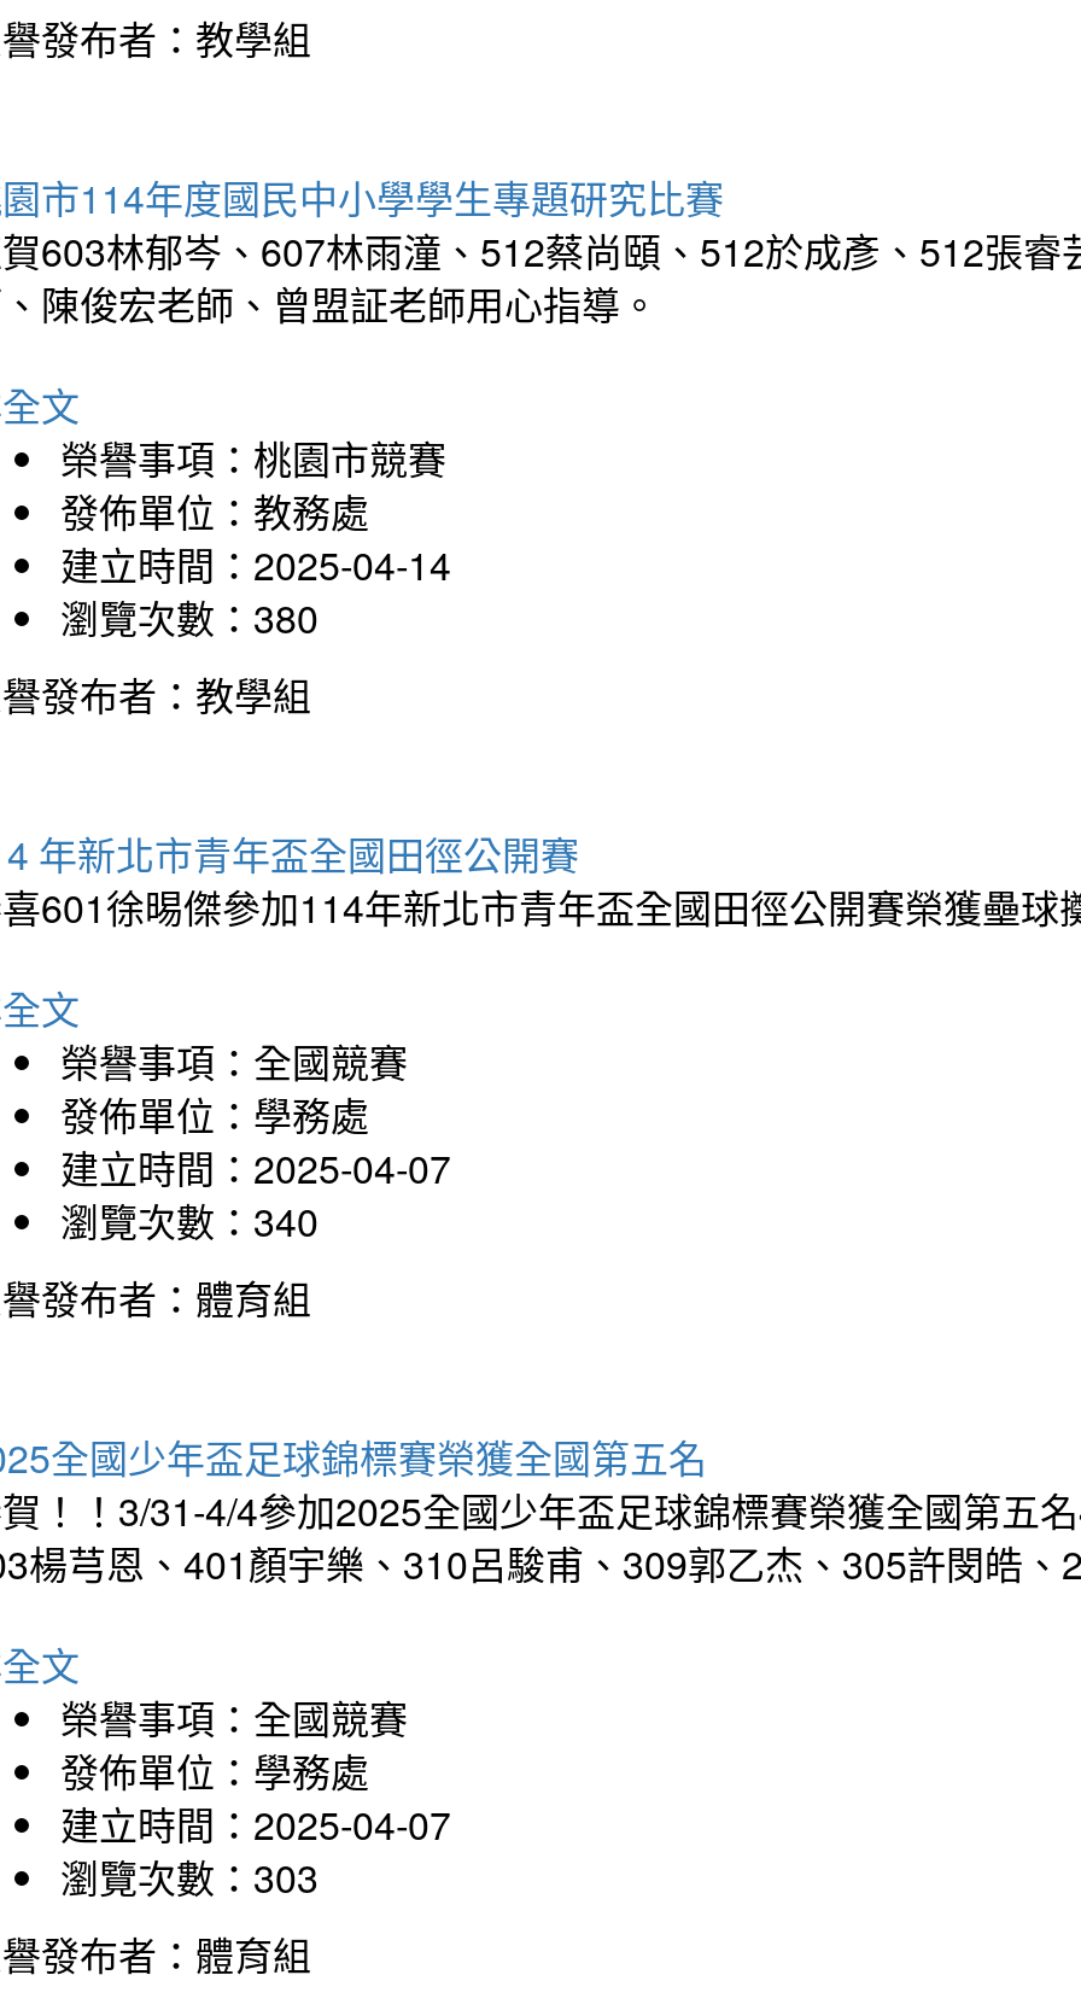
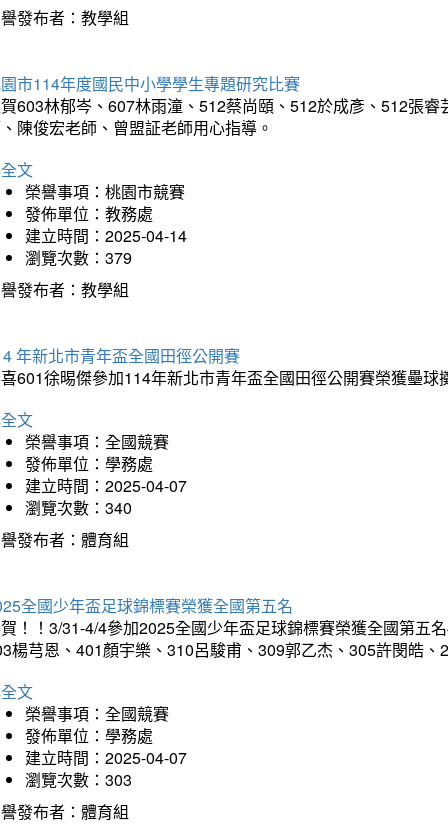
- 瀏覽次數：380
+ 瀏覽次數：379
